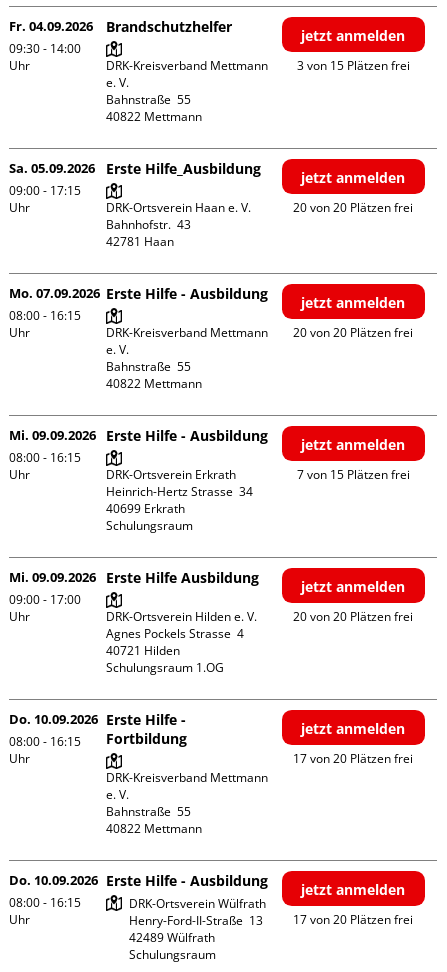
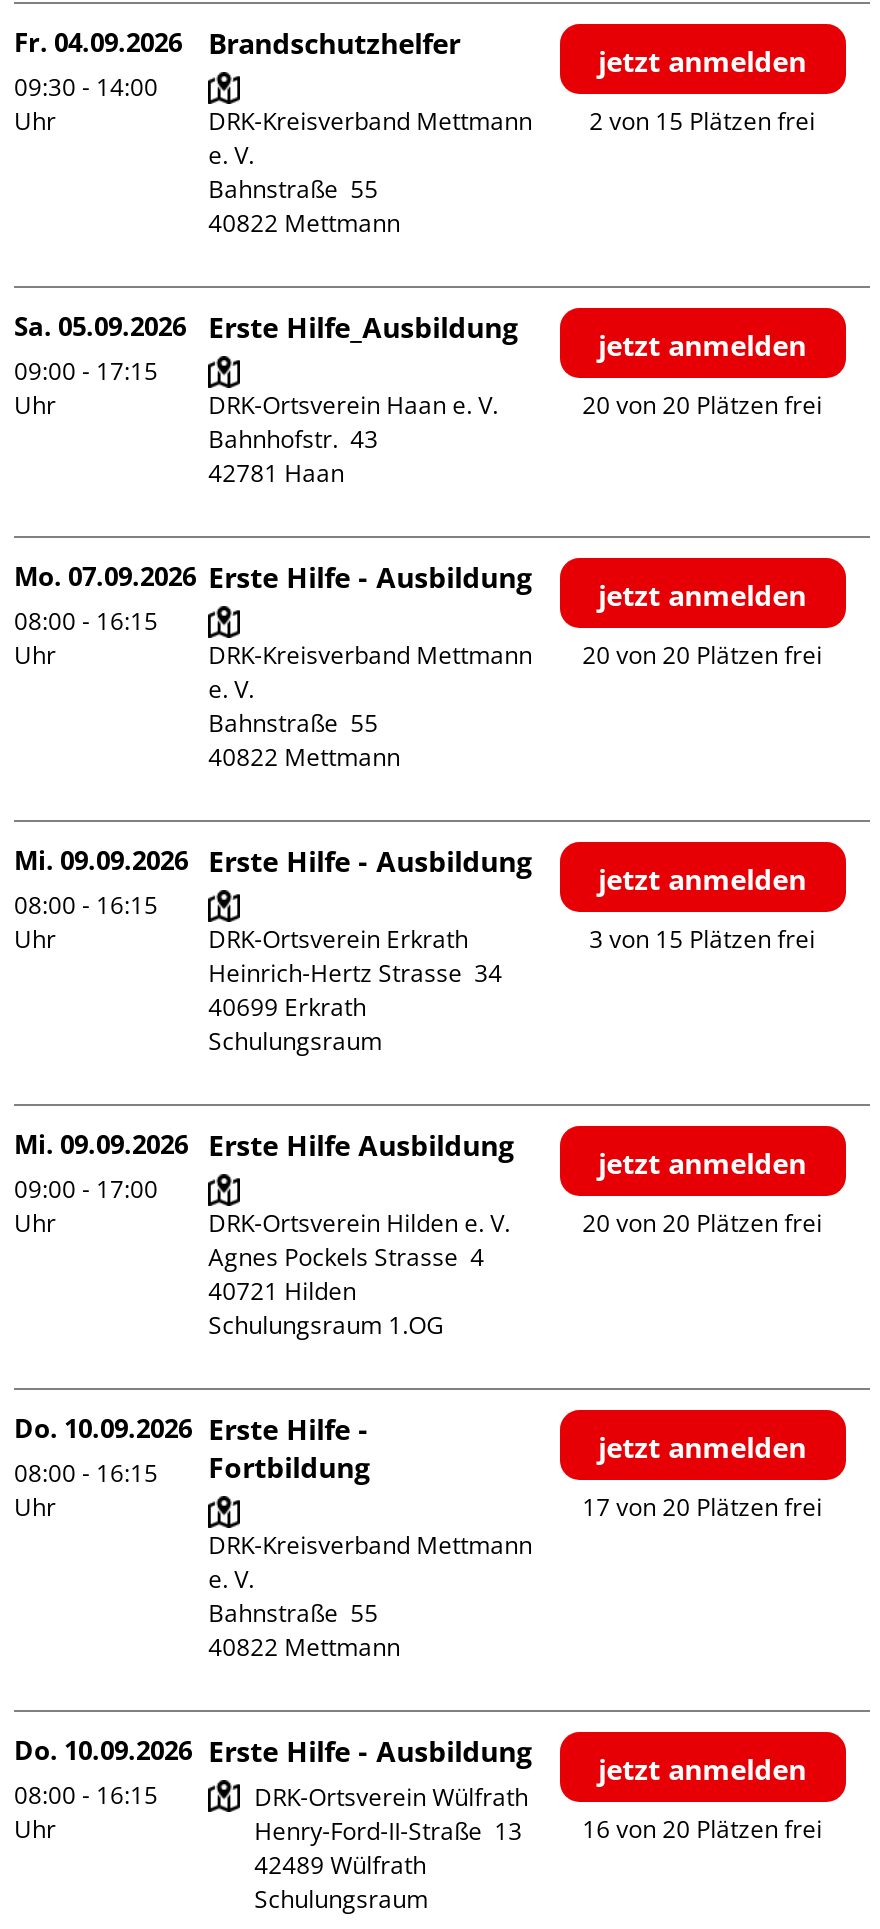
moved down: 3 von 15 Plätzen frei

+ 2 von 15 Plätzen frei

- 7 von 15 Plätzen frei

- 17 von 20 Plätzen frei
+ 16 von 20 Plätzen frei
